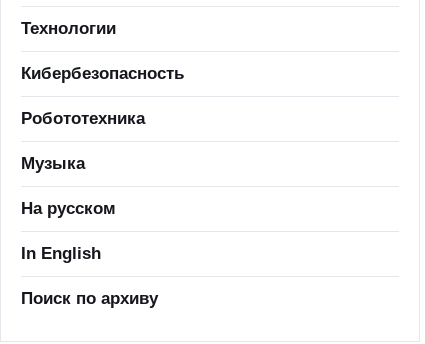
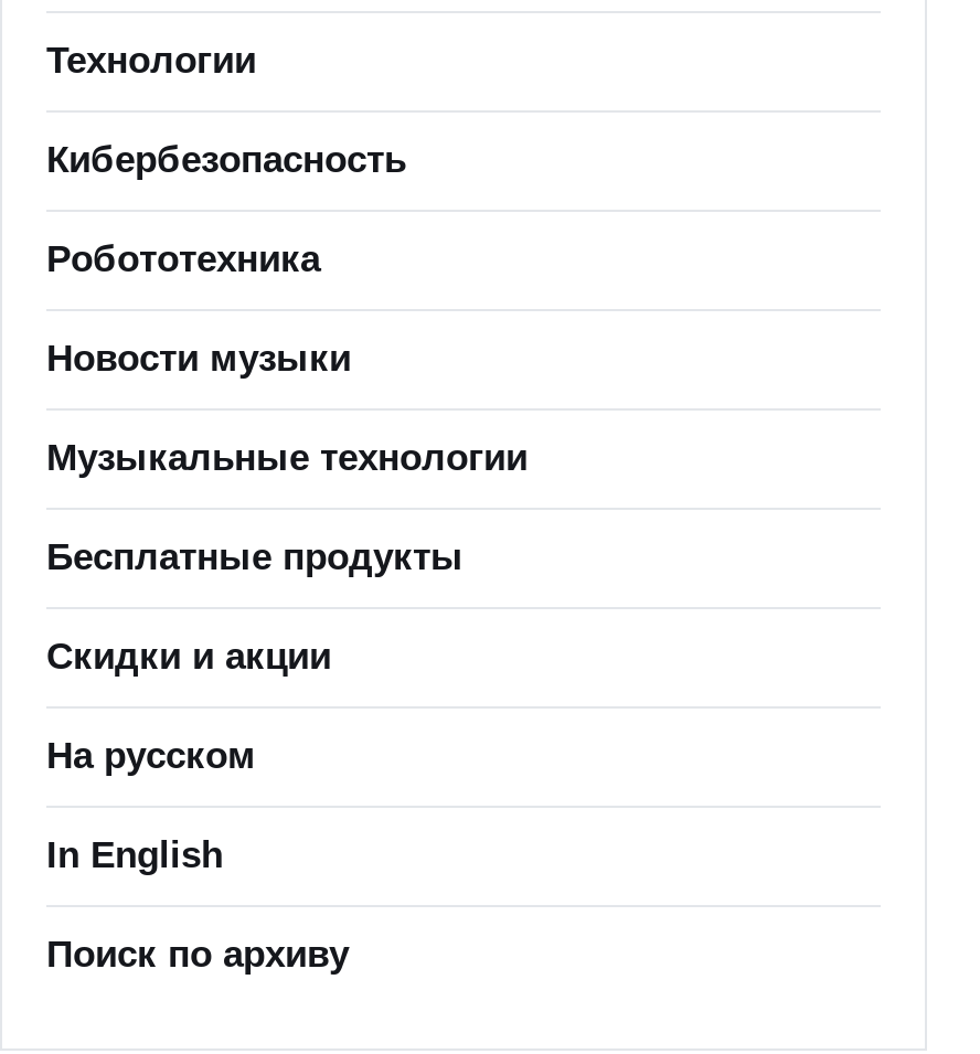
- Музыка
+ Новости музыки
+ Музыкальные технологии
+ Бесплатные продукты
+ Скидки и акции
